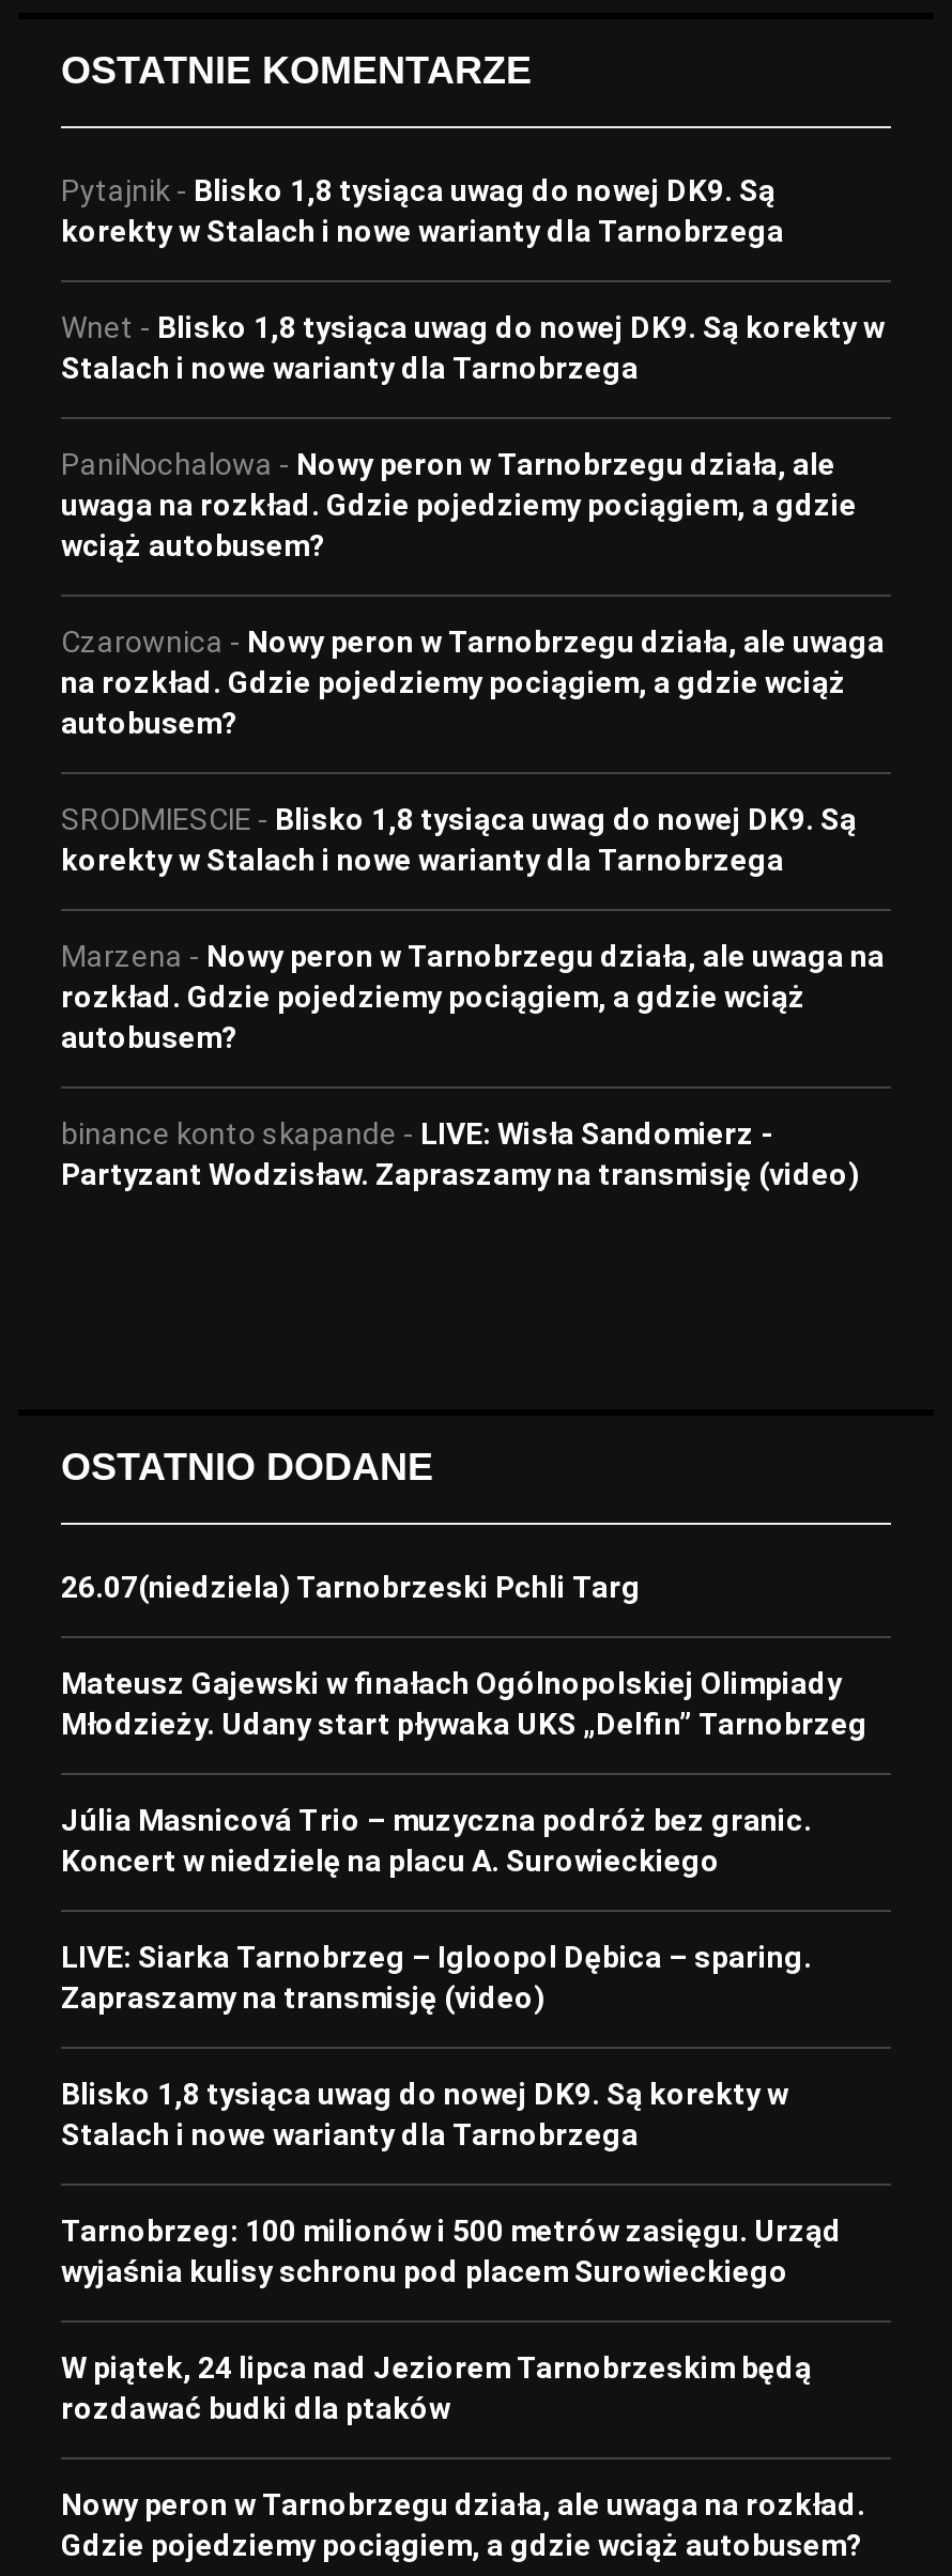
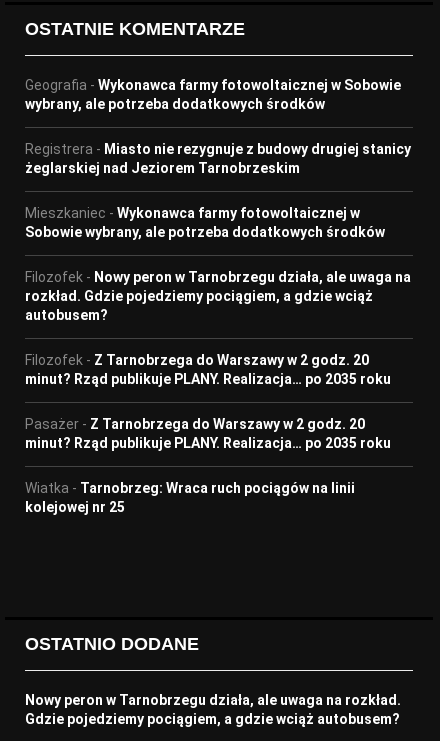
- Pytajnik - Blisko 1,8 tysiąca uwag do nowej DK9. Są
- korekty w Stalach i nowe warianty dla Tarnobrzega
- Wnet - Blisko 1,8 tysiąca uwag do nowej DK9. Są korekty w
- Stalach i nowe warianty dla Tarnobrzega
- PaniNochalowa - Nowy peron w Tarnobrzegu działa, ale
- uwaga na rozkład. Gdzie pojedziemy pociągiem, a gdzie
- wciąż autobusem?
- Czarownica - Nowy peron w Tarnobrzegu działa, ale uwaga
- na rozkład. Gdzie pojedziemy pociągiem, a gdzie wciąż
- autobusem?
- SRODMIESCIE - Blisko 1,8 tysiąca uwag do nowej DK9. Są
- korekty w Stalach i nowe warianty dla Tarnobrzega
- Marzena - Nowy peron w Tarnobrzegu działa, ale uwaga na
+ Geografia - Wykonawca farmy fotowoltaicznej w Sobowie
+ wybrany, ale potrzeba dodatkowych środków
+ Registrera - Miasto nie rezygnuje z budowy drugiej stanicy
+ żeglarskiej nad Jeziorem Tarnobrzeskim
+ Mieszkaniec - Wykonawca farmy fotowoltaicznej w
+ Sobowie wybrany, ale potrzeba dodatkowych środków
+ Filozofek - Nowy peron w Tarnobrzegu działa, ale uwaga na

- binance konto skapande - LIVE: Wisła Sandomierz -
- Partyzant Wodzisław. Zapraszamy na transmisję (video)
+ Filozofek - Z Tarnobrzega do Warszawy w 2 godz. 20
+ minut? Rząd publikuje PLANY. Realizacja… po 2035 roku
+ Pasażer - Z Tarnobrzega do Warszawy w 2 godz. 20
+ minut? Rząd publikuje PLANY. Realizacja… po 2035 roku
+ Wiatka - Tarnobrzeg: Wraca ruch pociągów na linii
+ kolejowej nr 25

- 26.07(niedziela) Tarnobrzeski Pchli Targ
- Mateusz Gajewski w finałach Ogólnopolskiej Olimpiady
- Młodzieży. Udany start pływaka UKS „Delfin” Tarnobrzeg
- Júlia Masnicová Trio – muzyczna podróż bez granic.
- Koncert w niedzielę na placu A. Surowieckiego
- LIVE: Siarka Tarnobrzeg – Igloopol Dębica – sparing.
- Zapraszamy na transmisję (video)
- Blisko 1,8 tysiąca uwag do nowej DK9. Są korekty w
- Stalach i nowe warianty dla Tarnobrzega
- Tarnobrzeg: 100 milionów i 500 metrów zasięgu. Urząd
- wyjaśnia kulisy schronu pod placem Surowieckiego
- W piątek, 24 lipca nad Jeziorem Tarnobrzeskim będą
- rozdawać budki dla ptaków
